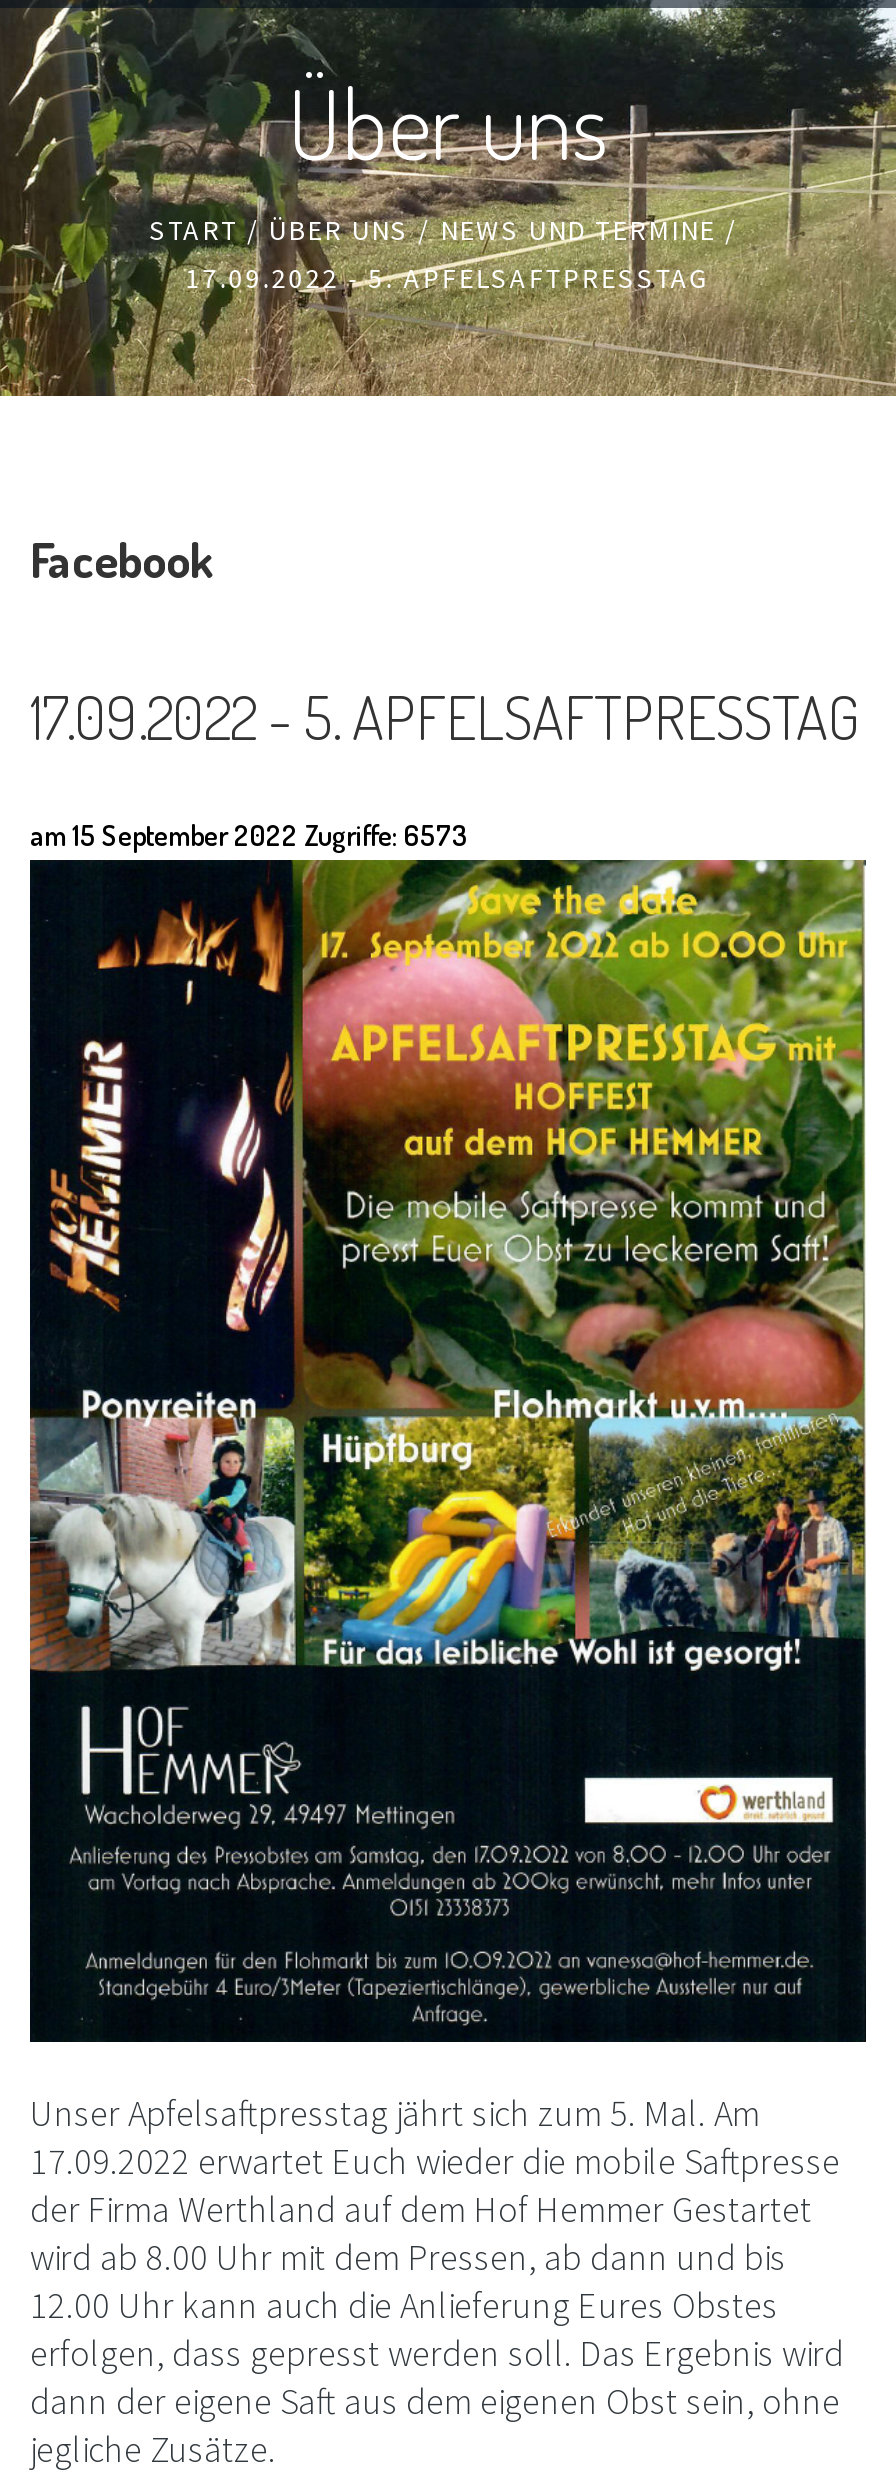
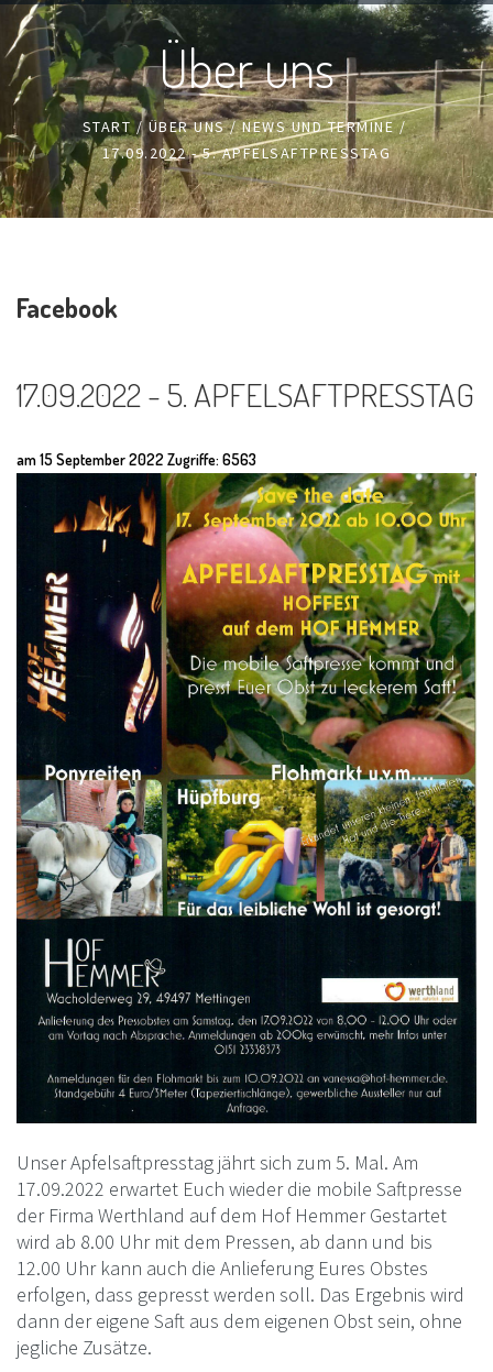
- am 15 September 2022 Zugriffe: 6573
+ am 15 September 2022 Zugriffe: 6563
